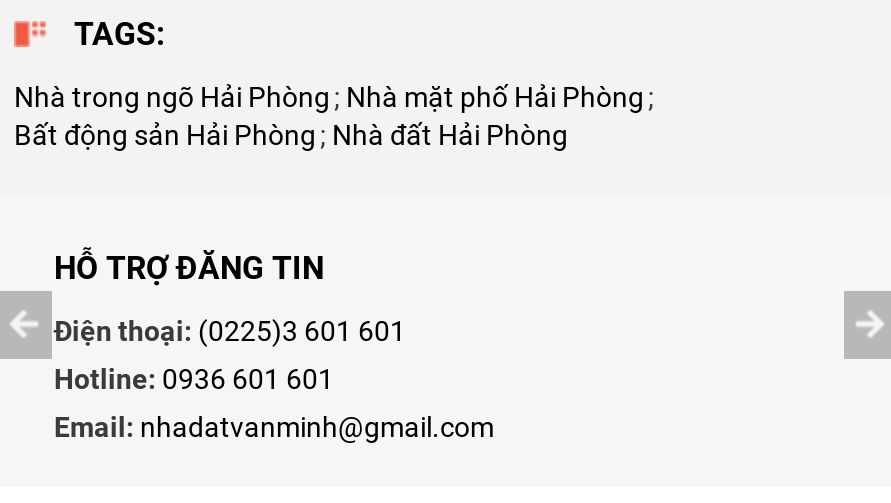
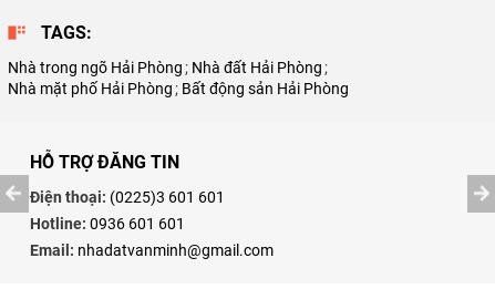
- Nhà trong ngõ Hải Phòng ; Nhà mặt phố Hải Phòng ;
- Bất động sản Hải Phòng ; Nhà đất Hải Phòng
+ Nhà trong ngõ Hải Phòng ; Nhà đất Hải Phòng ;
+ Nhà mặt phố Hải Phòng ; Bất động sản Hải Phòng
